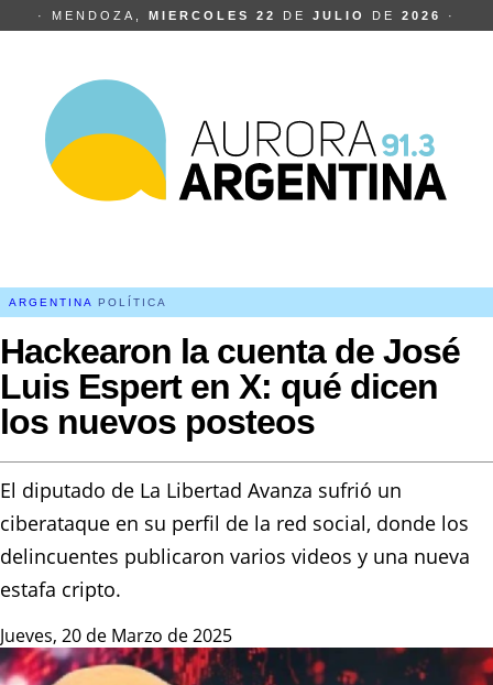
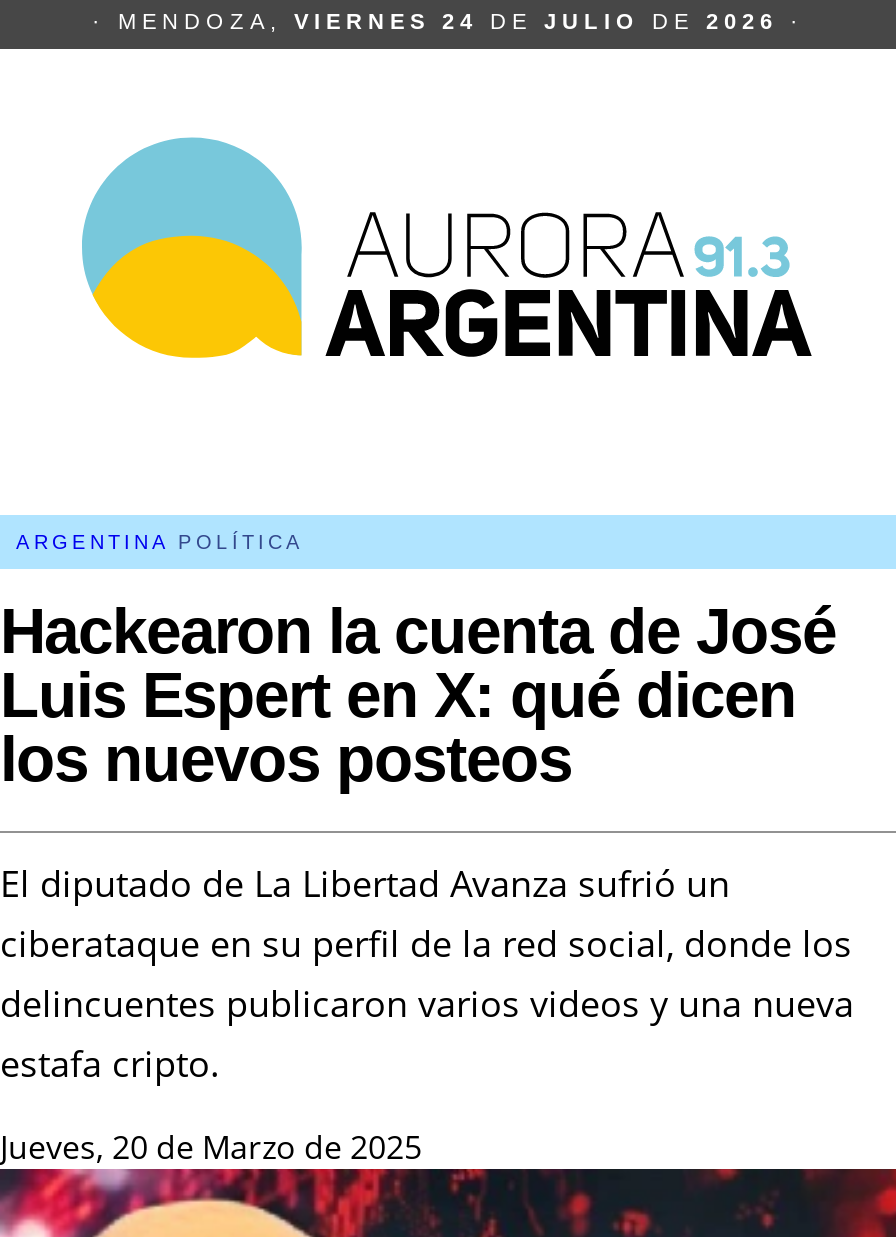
- · MENDOZA, MIERCOLES 22 DE JULIO DE 2026 ·
+ · MENDOZA, VIERNES 24 DE JULIO DE 2026 ·
